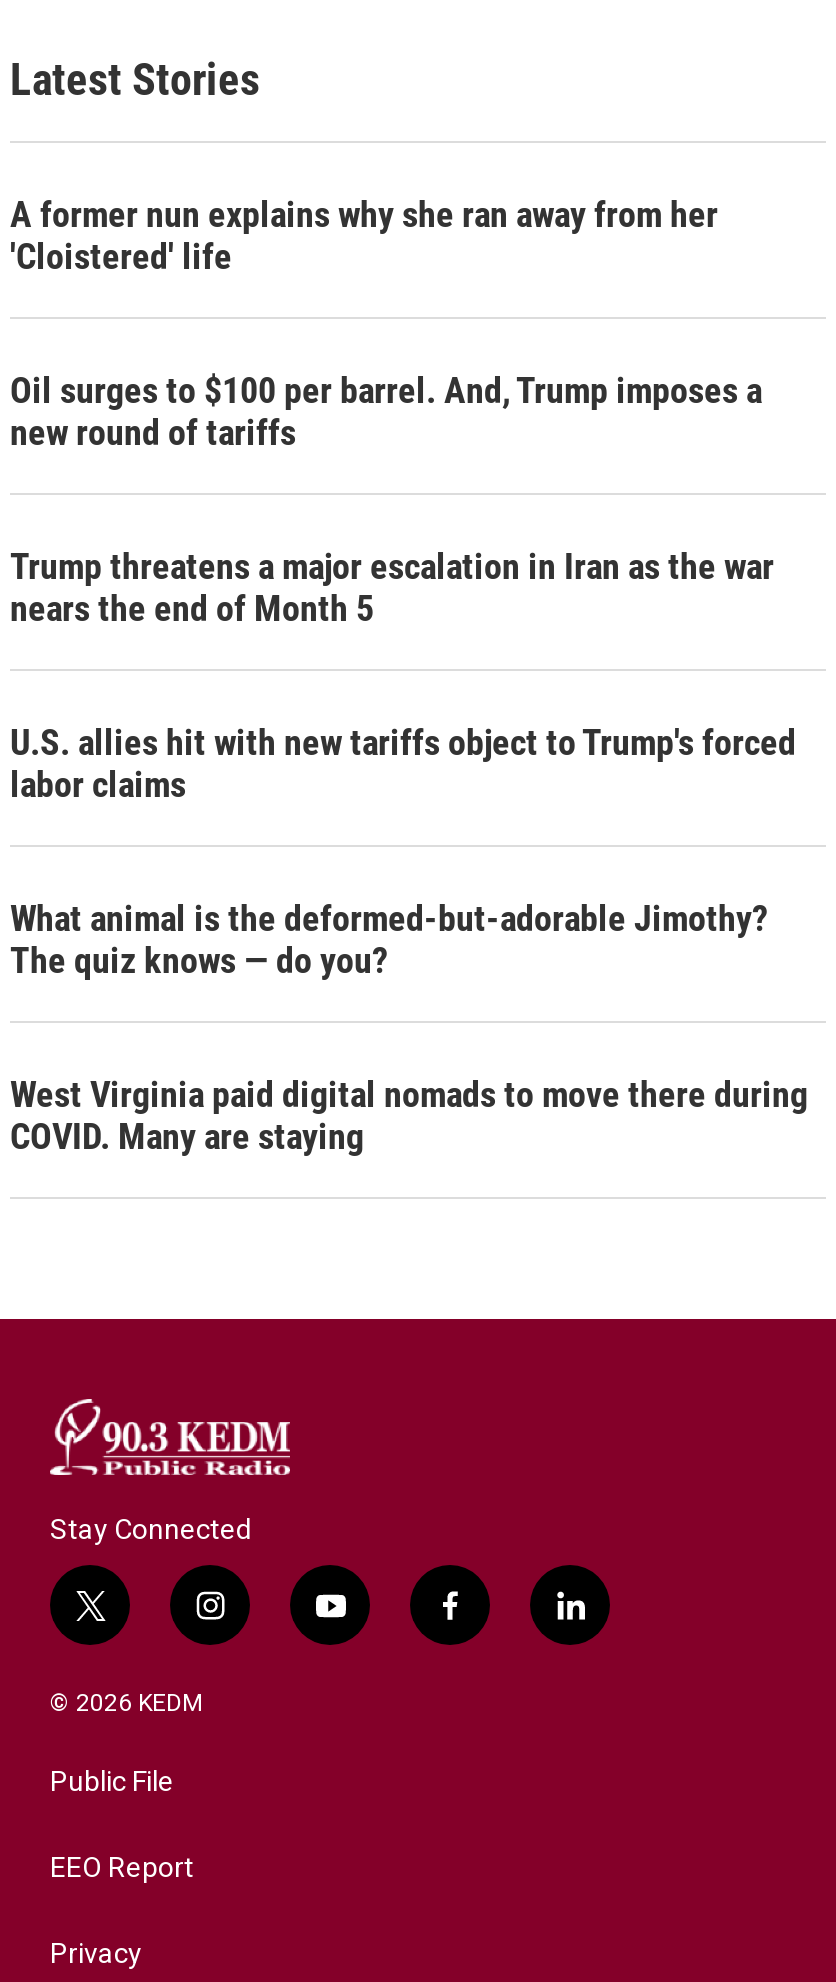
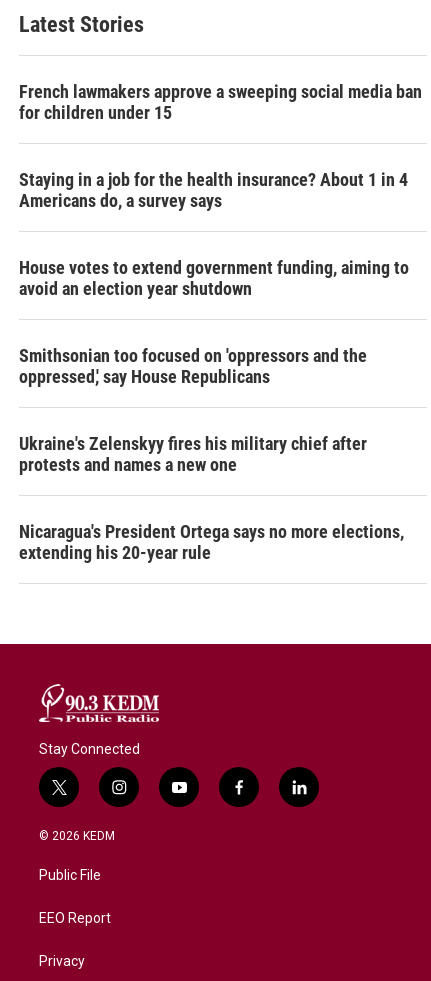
- A former nun explains why she ran away from her
- 'Cloistered' life
+ French lawmakers approve a sweeping social media ban
+ for children under 15

- Oil surges to $100 per barrel. And, Trump imposes a
- new round of tariffs
+ Staying in a job for the health insurance? About 1 in 4
+ Americans do, a survey says

- Trump threatens a major escalation in Iran as the war
- nears the end of Month 5
+ House votes to extend government funding, aiming to
+ avoid an election year shutdown

- U.S. allies hit with new tariffs object to Trump's forced
- labor claims
+ Smithsonian too focused on 'oppressors and the
+ oppressed,' say House Republicans

- What animal is the deformed-but-adorable Jimothy?
- The quiz knows — do you?
+ Ukraine's Zelenskyy fires his military chief after
+ protests and names a new one

- West Virginia paid digital nomads to move there during
- COVID. Many are staying
+ Nicaragua's President Ortega says no more elections,
+ extending his 20-year rule
